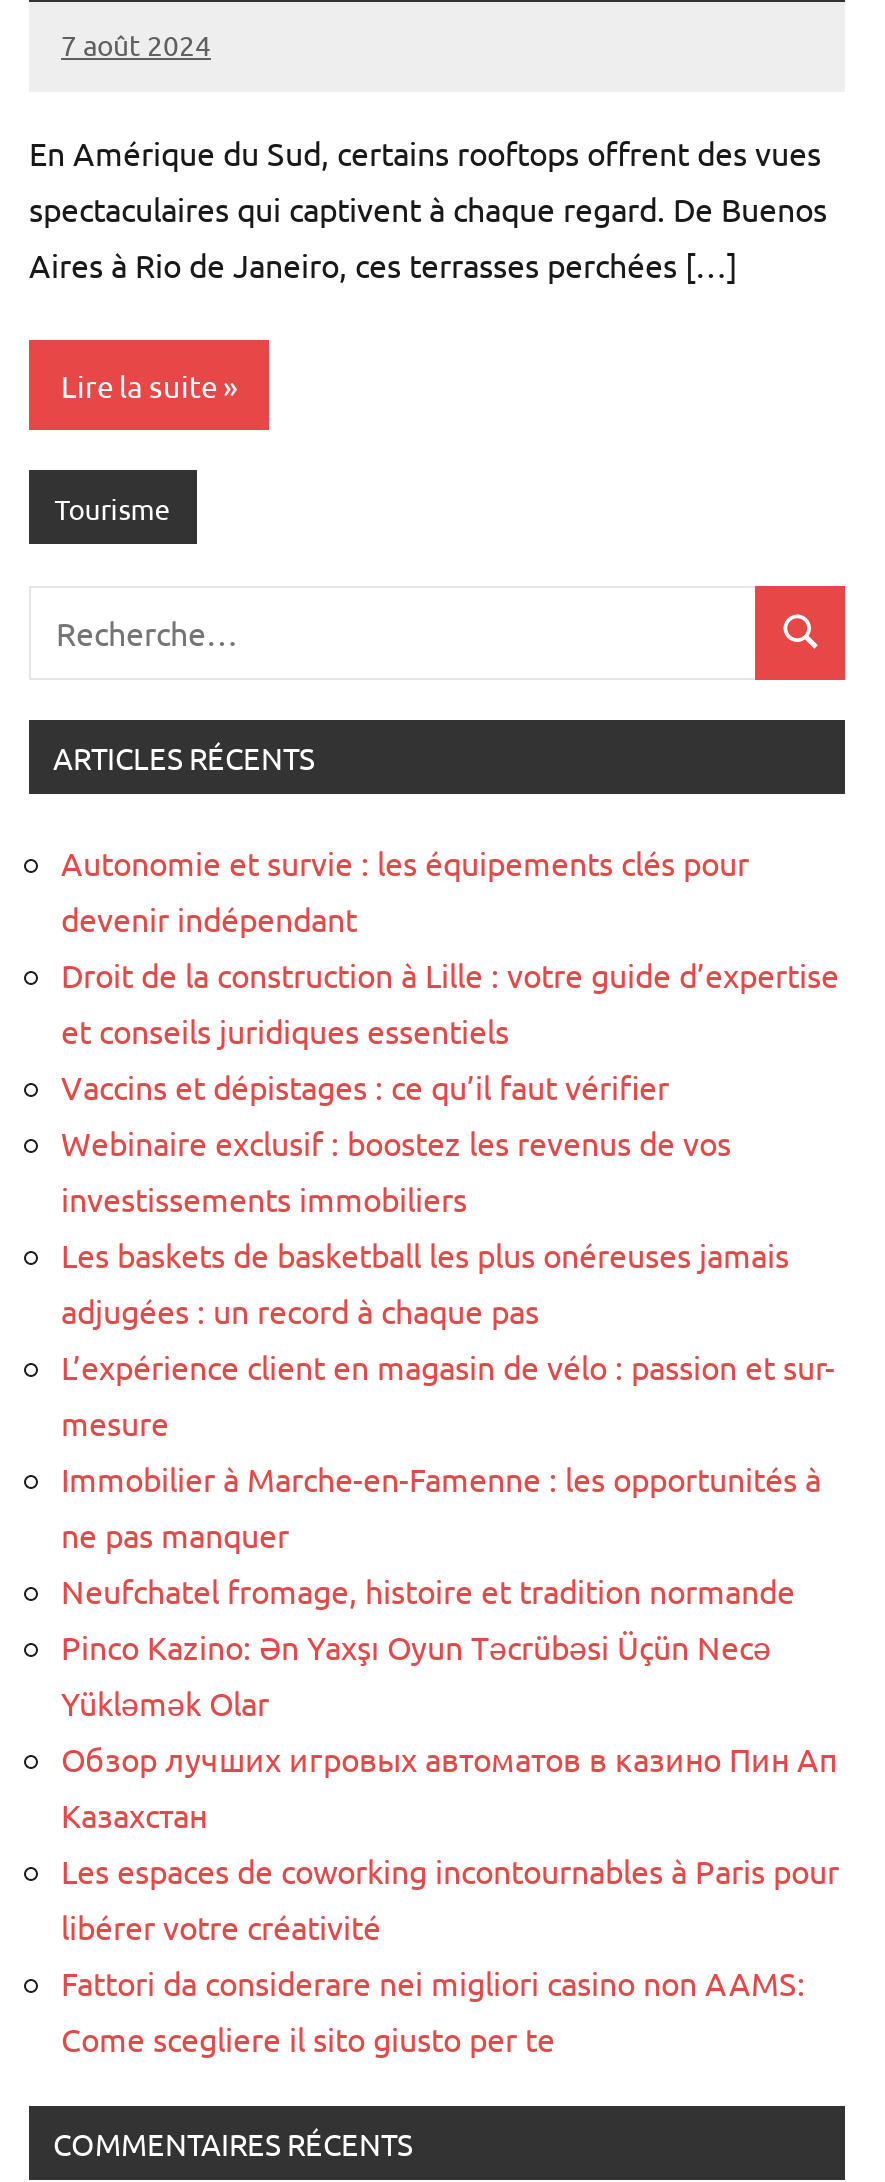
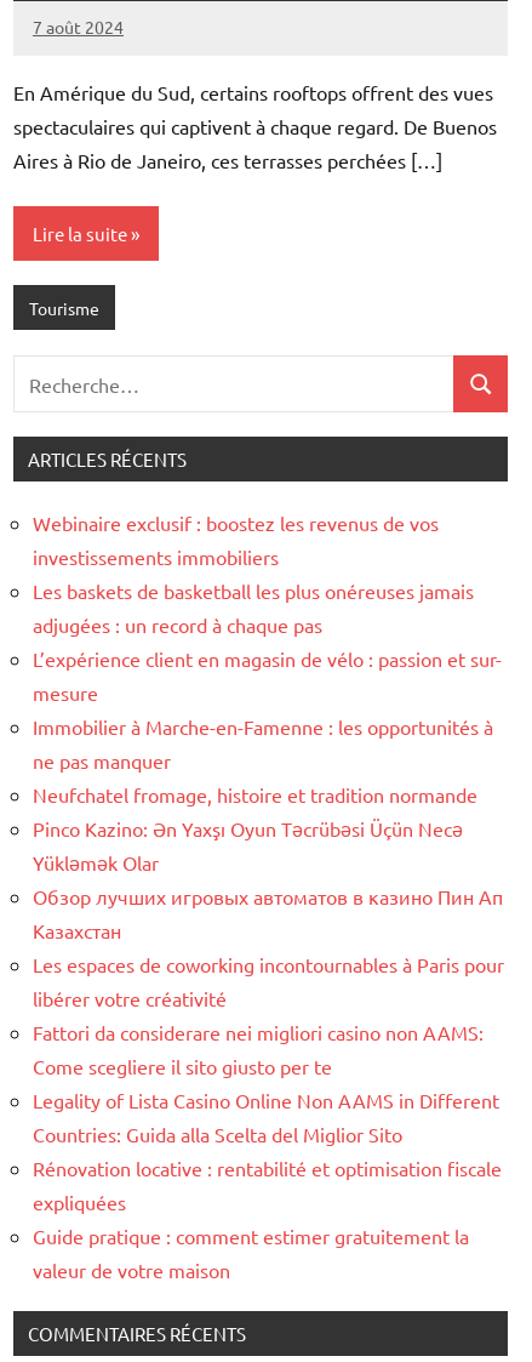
- Autonomie et survie : les équipements clés pour
- devenir indépendant
- Droit de la construction à Lille : votre guide d’expertise
- et conseils juridiques essentiels
- Vaccins et dépistages : ce qu’il faut vérifier

moved up: Webinaire exclusif : boostez les revenus de vos | investissements immobiliers | Les baskets de basketball les plus onéreuses jamais | ... | Fattori da considerare nei migliori casino non AAMS: | Come scegliere il sito giusto per te

+ Legality of Lista Casino Online Non AAMS in Different
+ Countries: Guida alla Scelta del Miglior Sito
+ Rénovation locative : rentabilité et optimisation fiscale
+ expliquées
+ Guide pratique : comment estimer gratuitement la
+ valeur de votre maison
